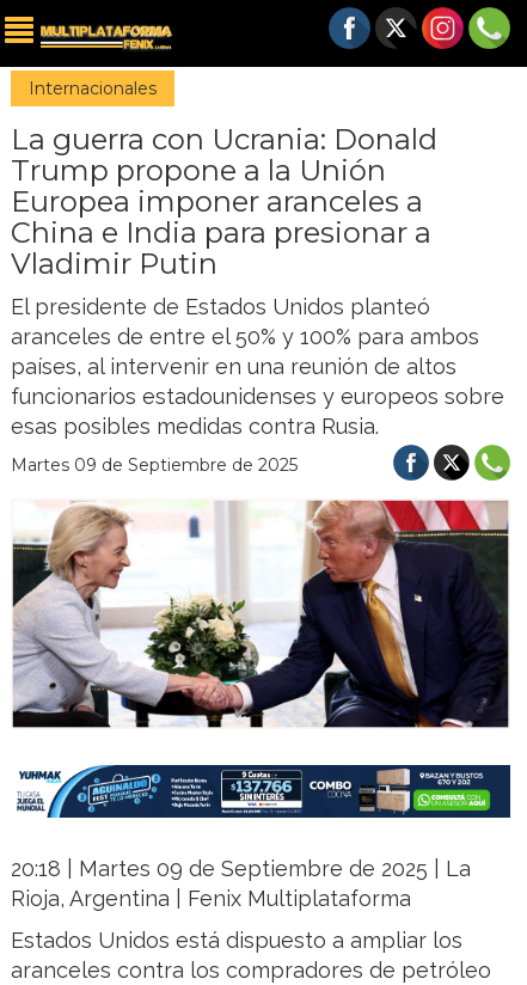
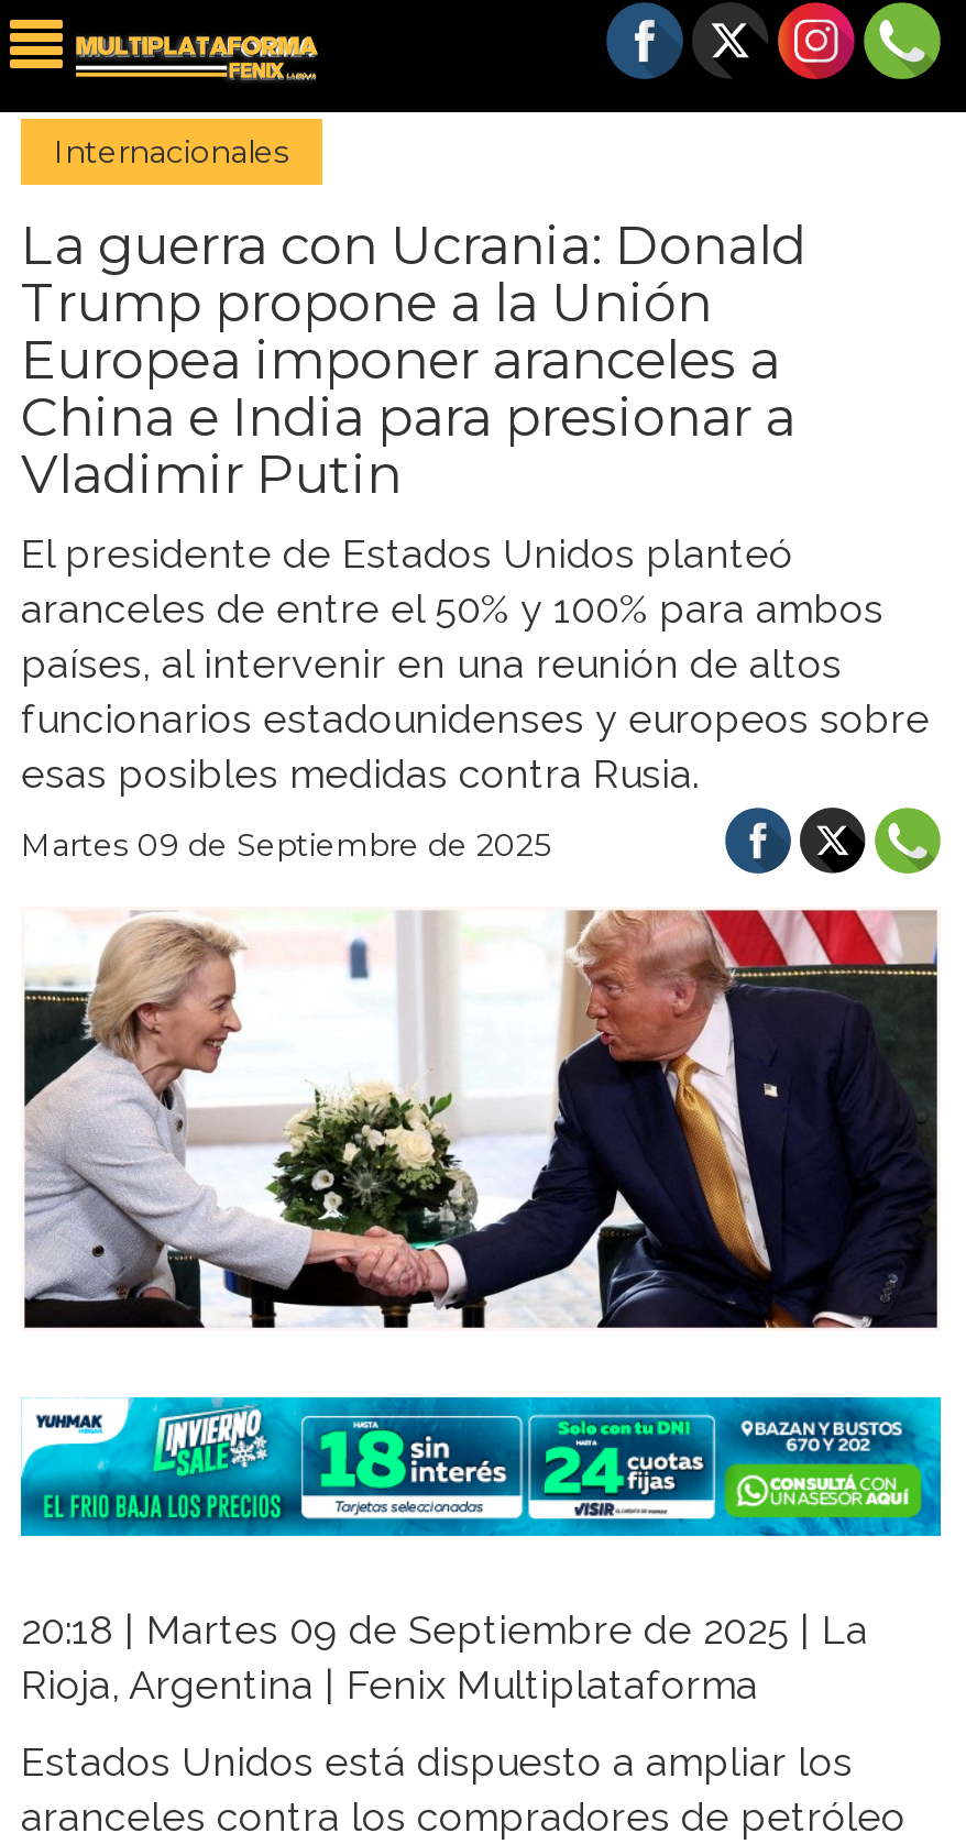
- [image]
+ [image]
